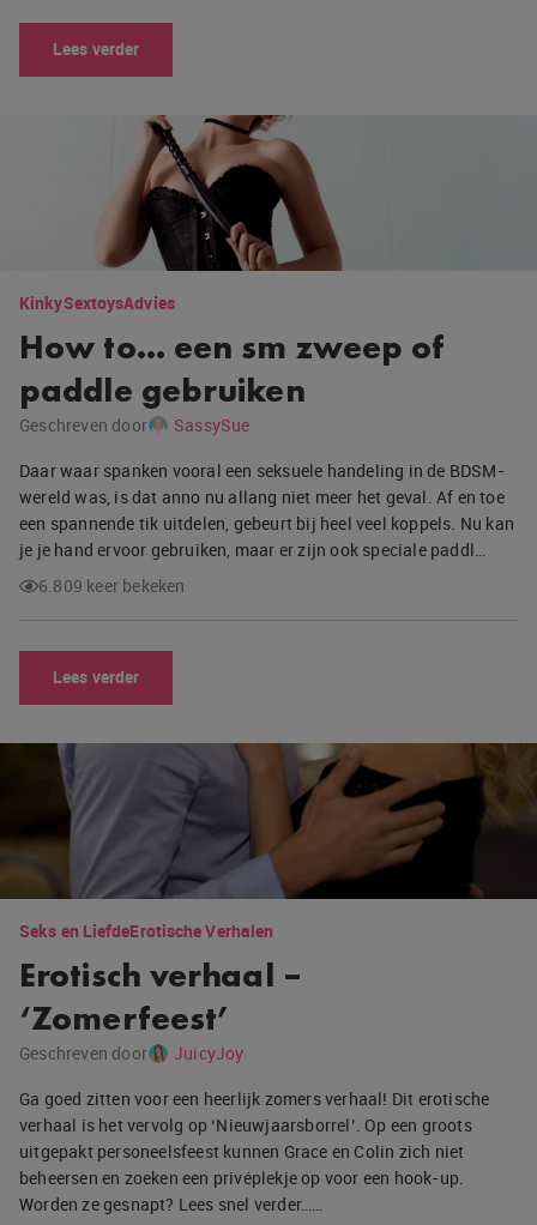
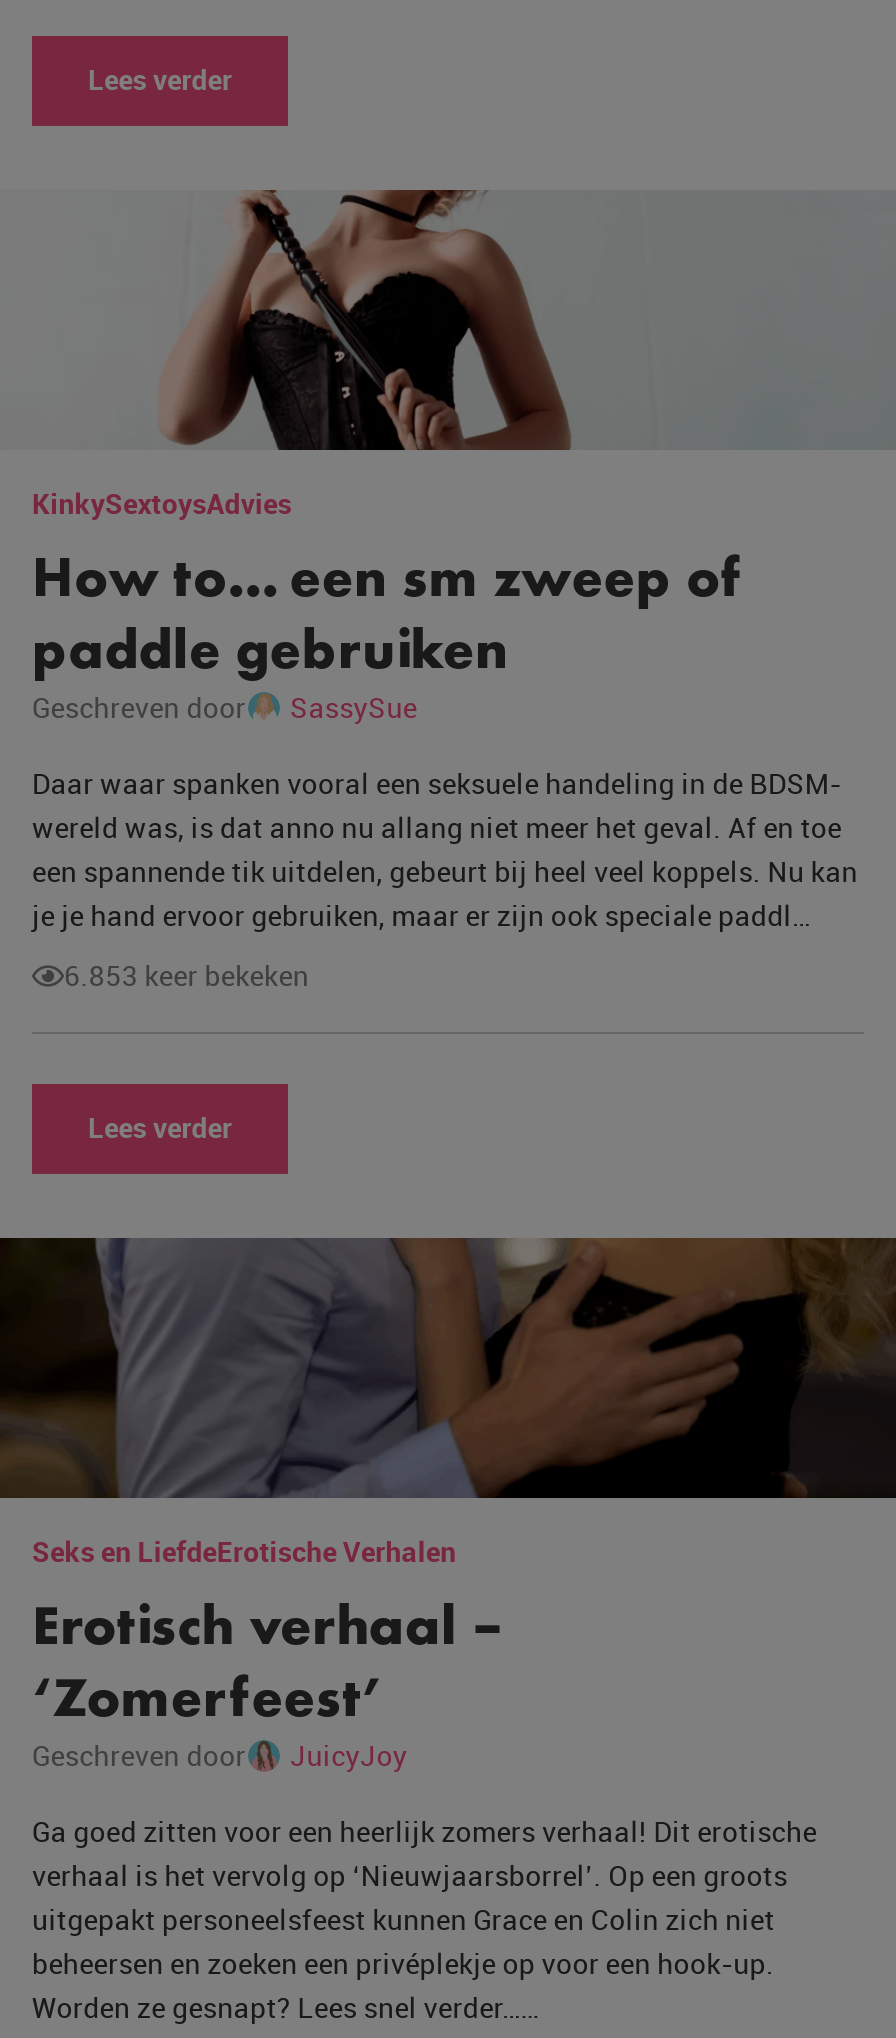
- 6.809 keer bekeken
+ 6.853 keer bekeken
